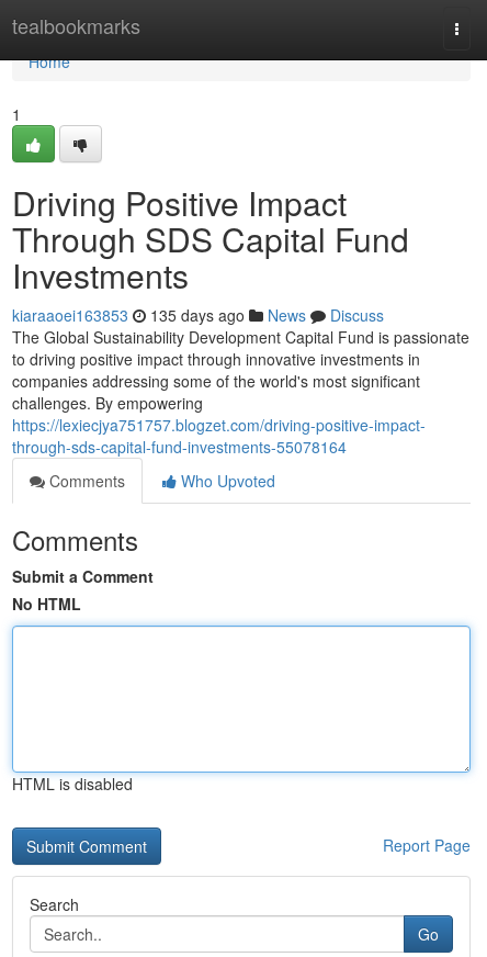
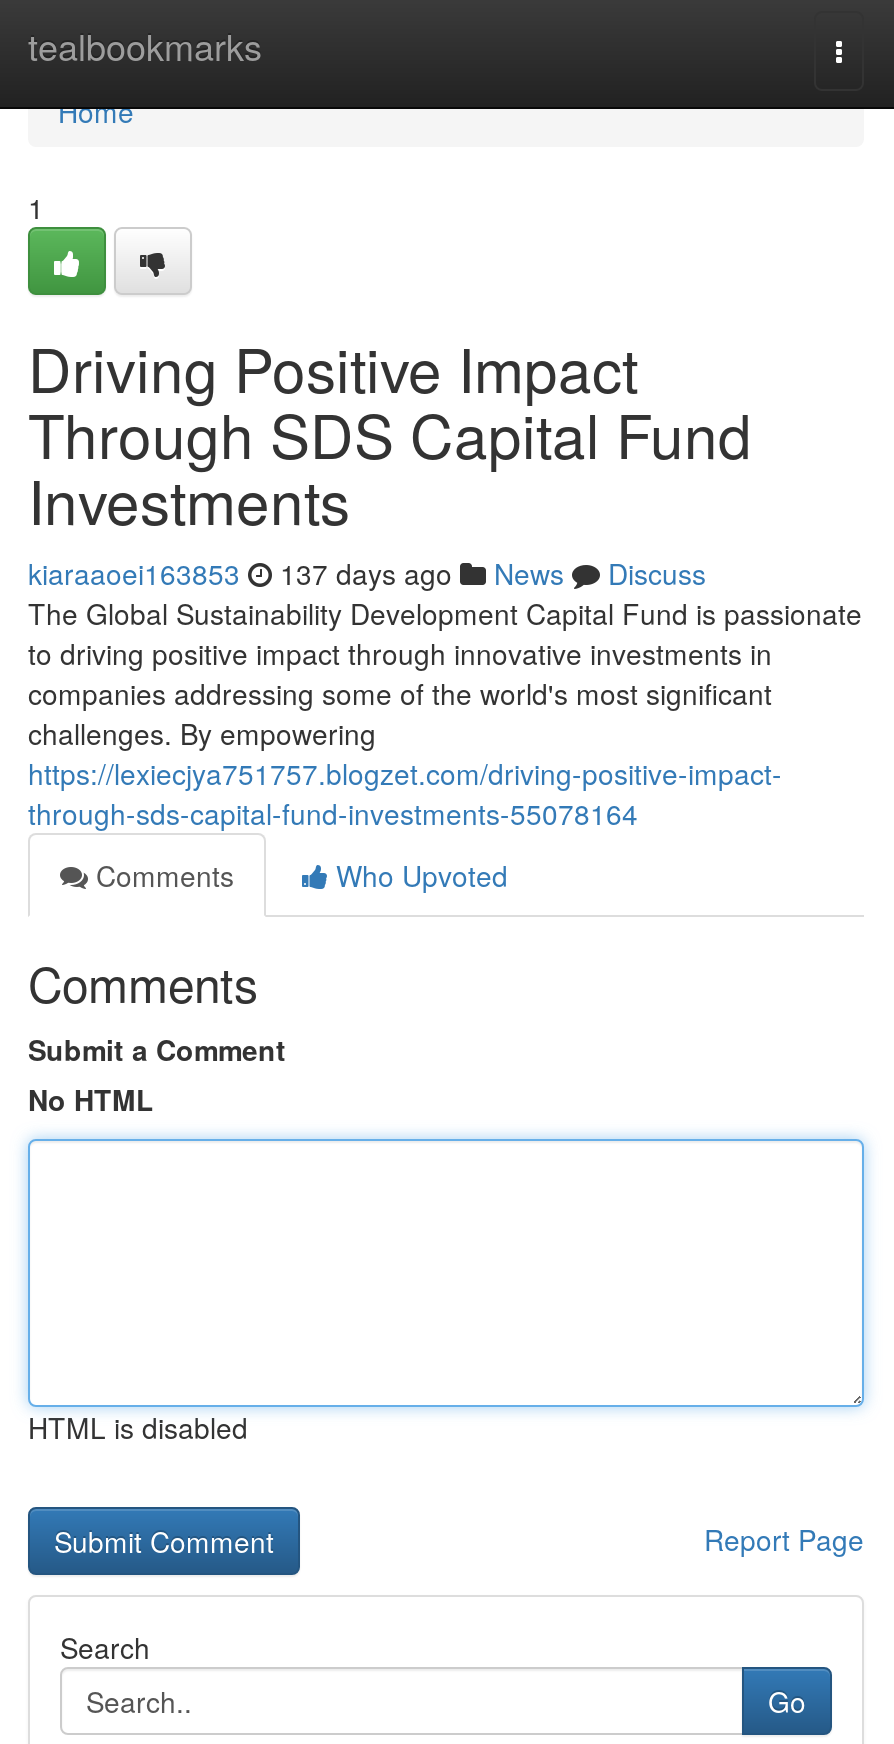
- kiaraaoei163853 135 days ago News Discuss
+ kiaraaoei163853 137 days ago News Discuss
